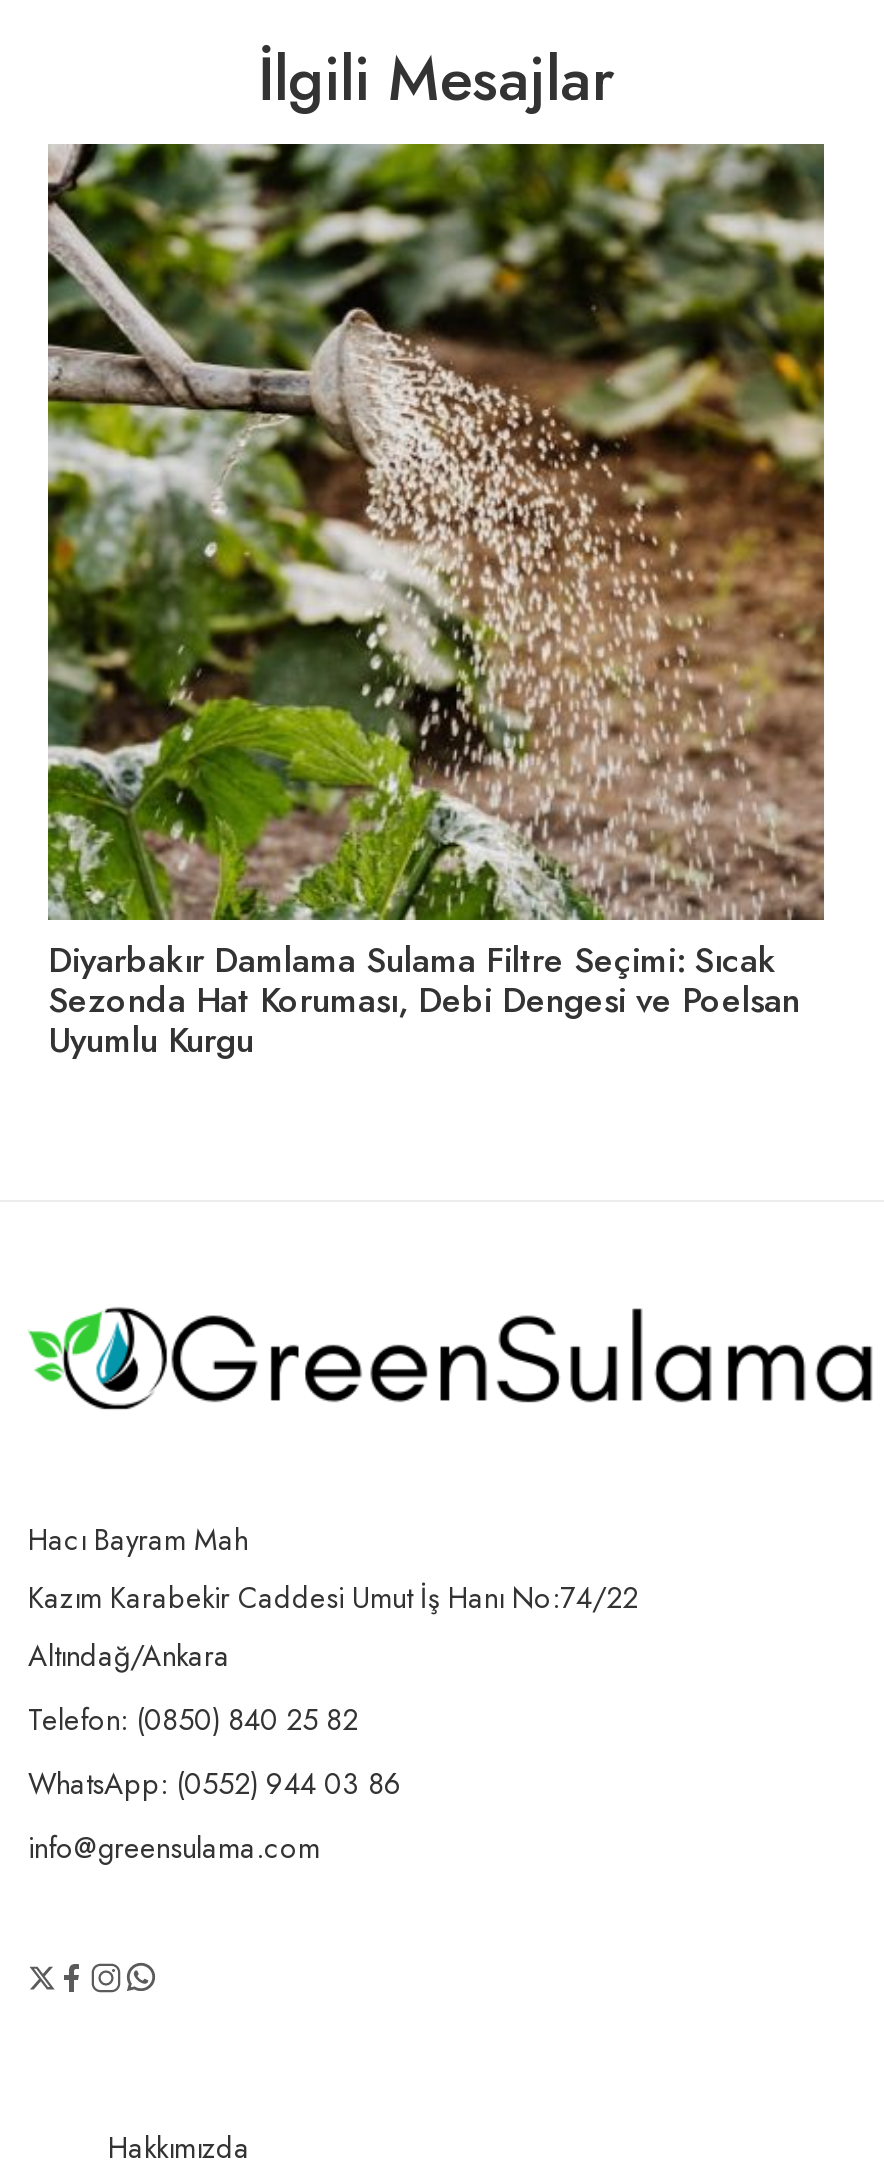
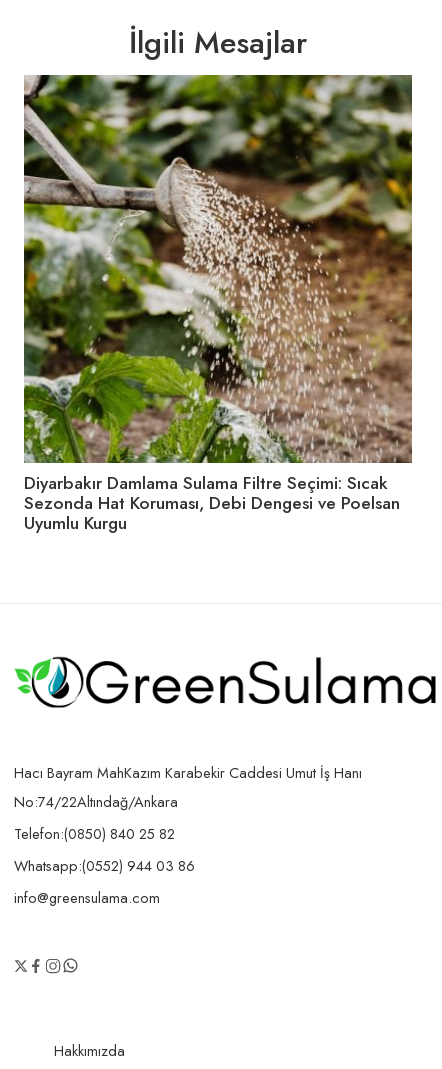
- Telefon: (0850) 840 25 82
+ Telefon:(0850) 840 25 82

- WhatsApp: (0552) 944 03 86
+ Whatsapp:(0552) 944 03 86
